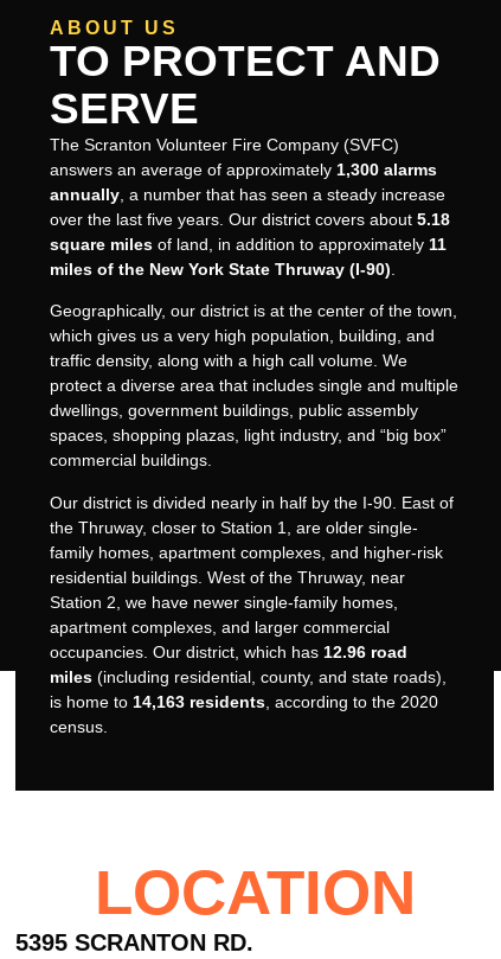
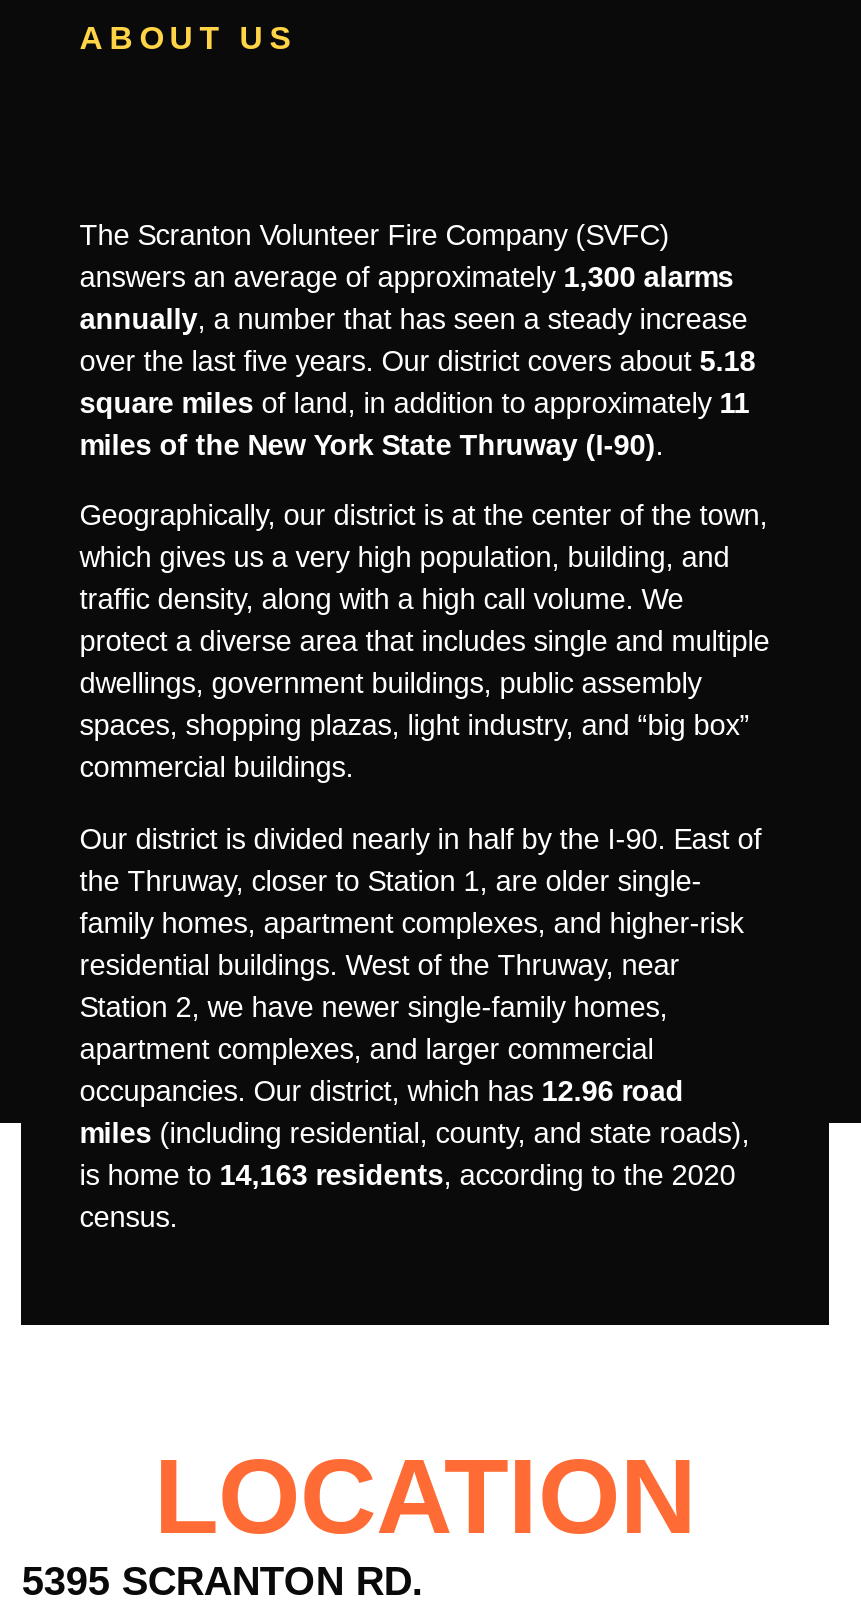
- TO PROTECT AND
- SERVE
